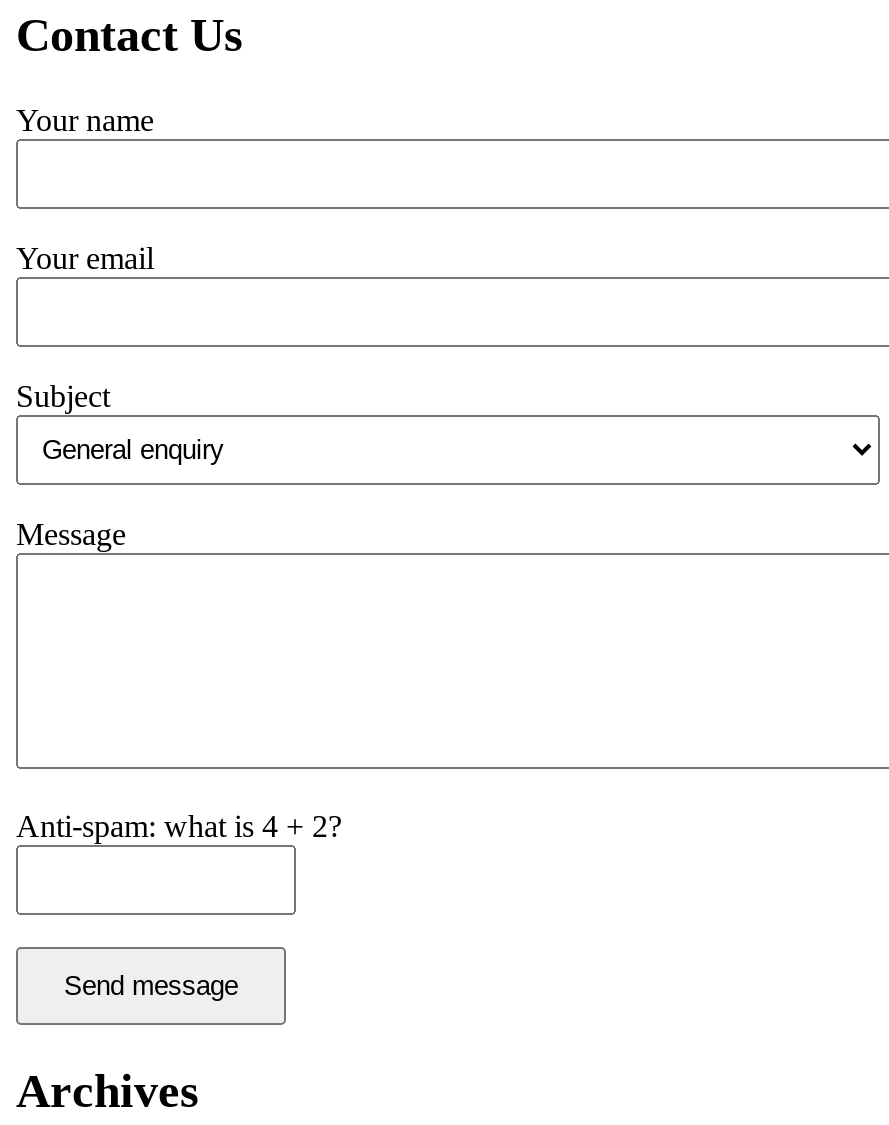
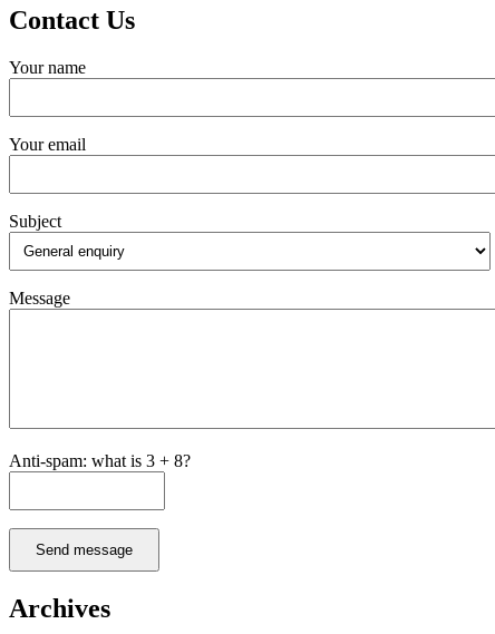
- Anti-spam: what is 4 + 2?
+ Anti-spam: what is 3 + 8?
